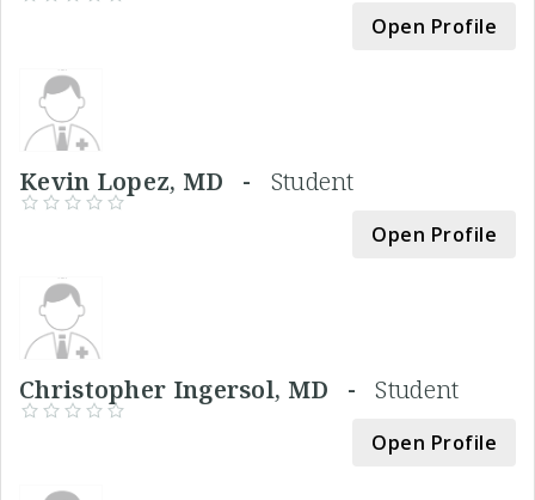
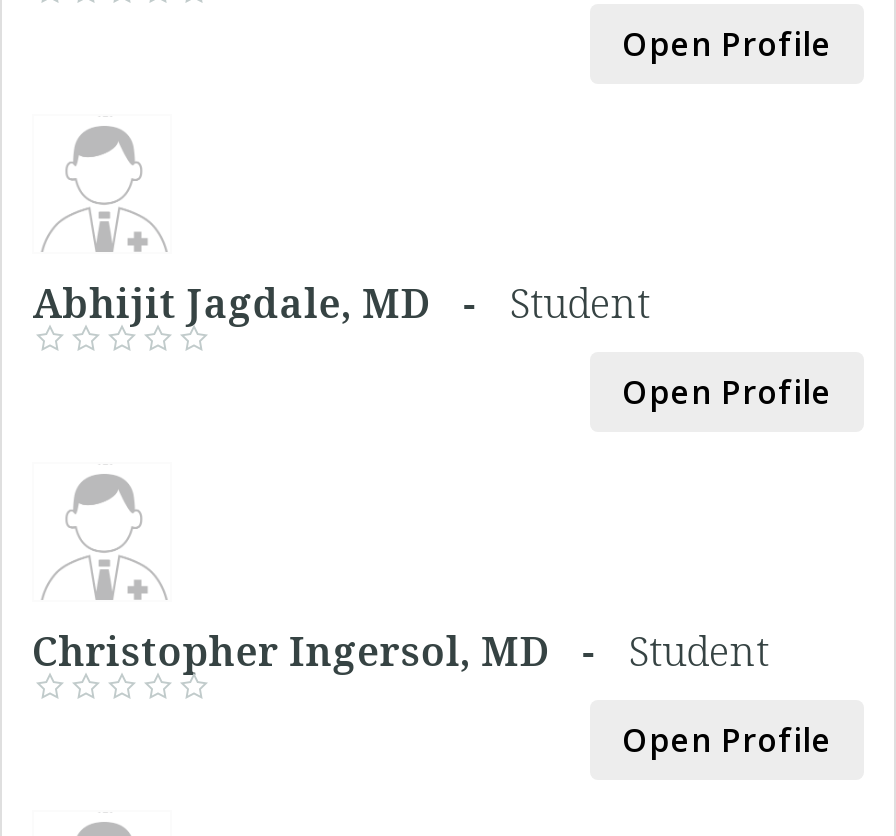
- Kevin Lopez, MD - Student
+ Abhijit Jagdale, MD - Student
